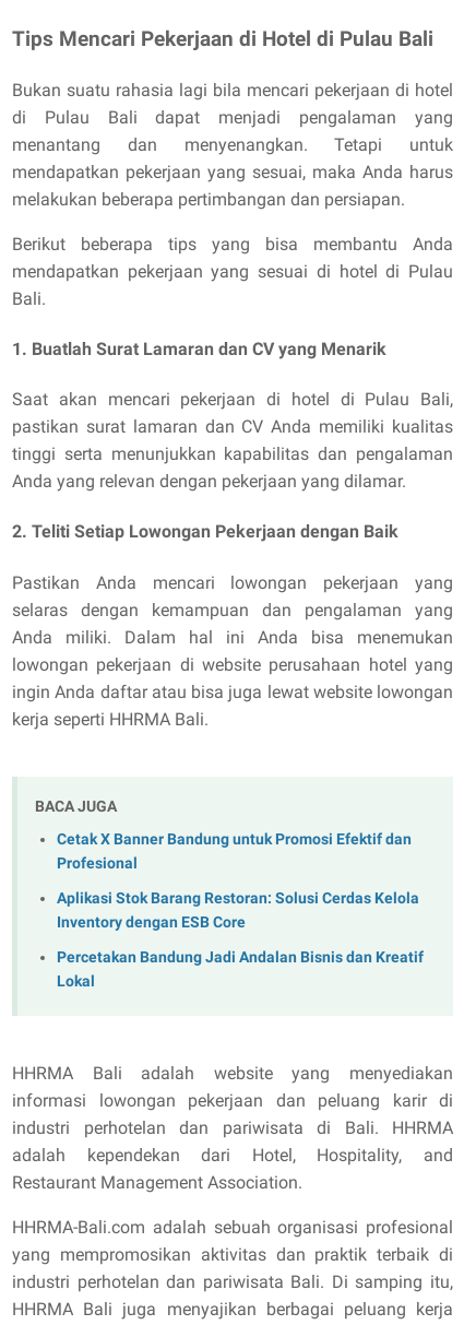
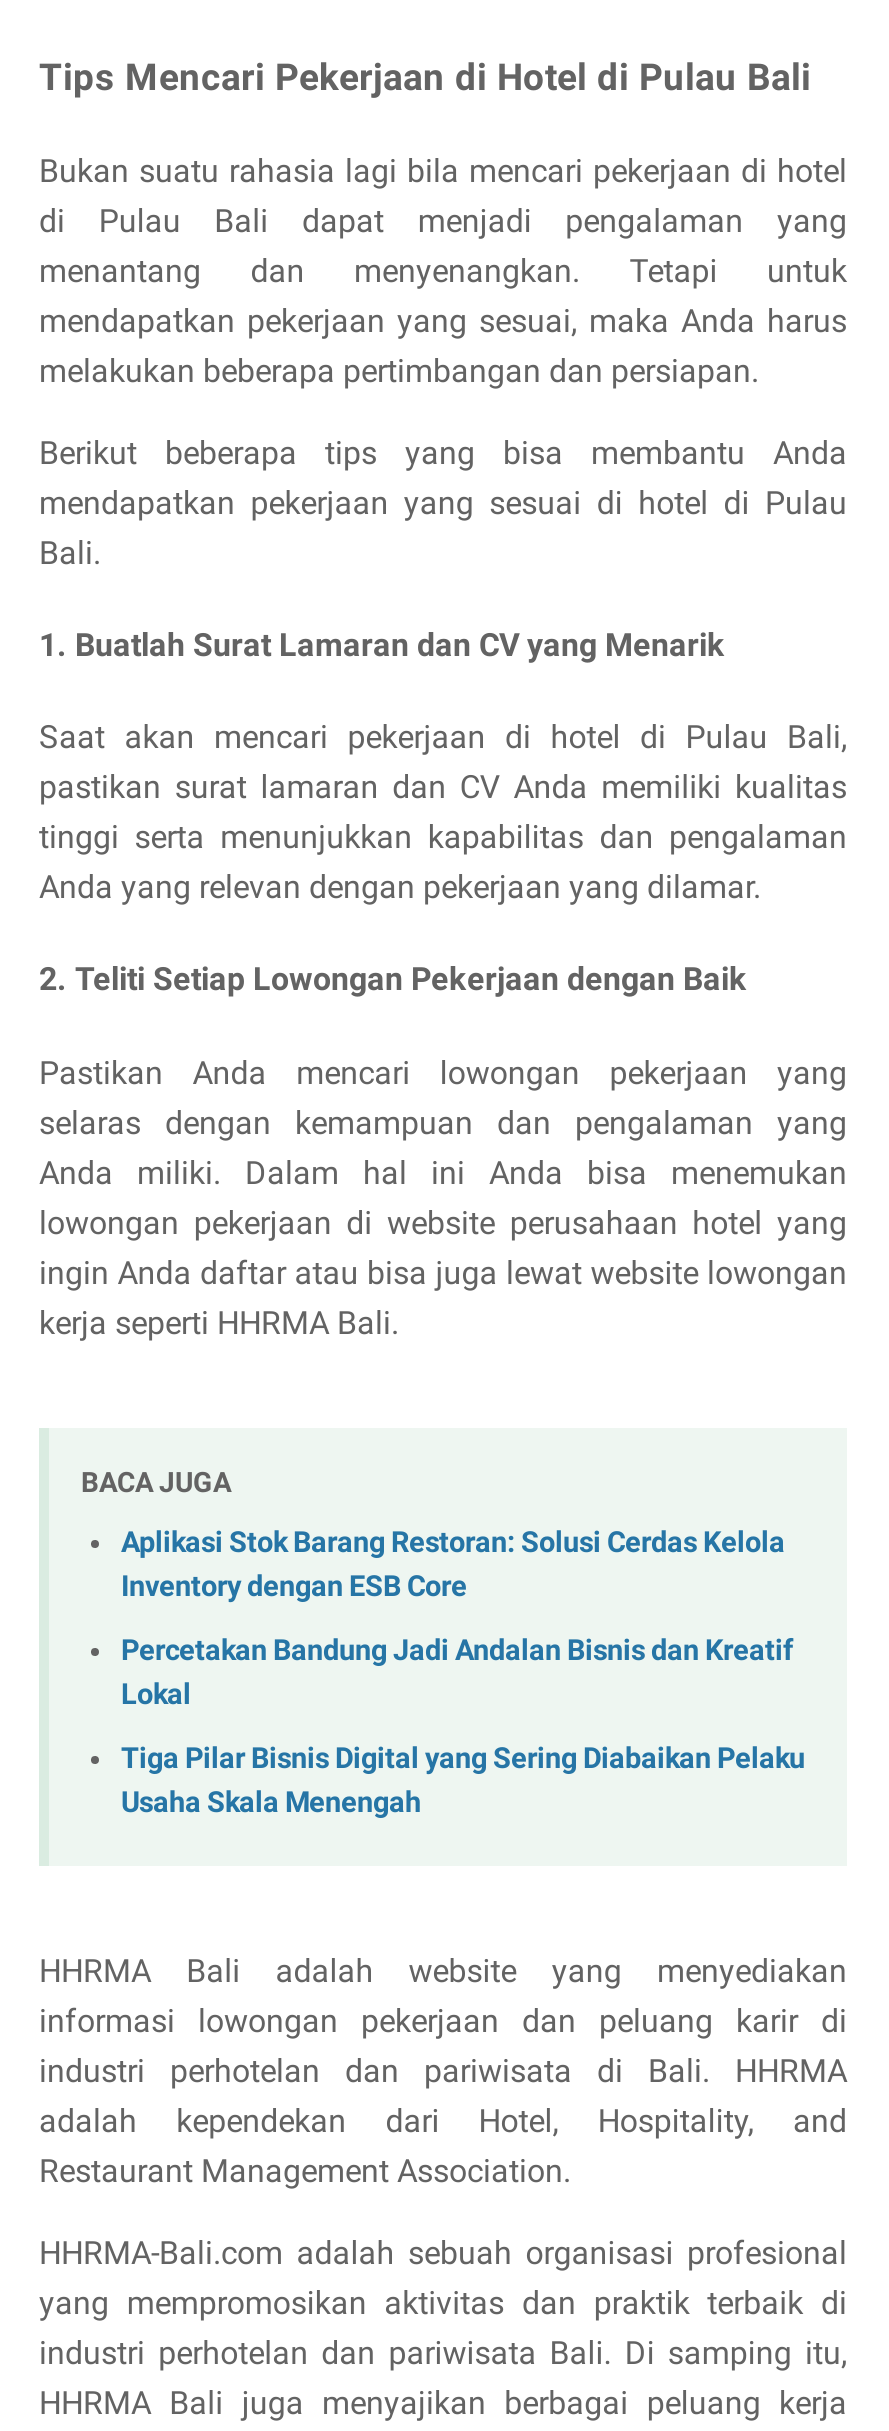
- Cetak X Banner Bandung untuk Promosi Efektif dan
- Profesional

moved up: Aplikasi Stok Barang Restoran: Solusi Cerdas Kelola | Inventory dengan ESB Core | Percetakan Bandung Jadi Andalan Bisnis dan Kreatif | Lokal

+ Tiga Pilar Bisnis Digital yang Sering Diabaikan Pelaku
+ Usaha Skala Menengah
